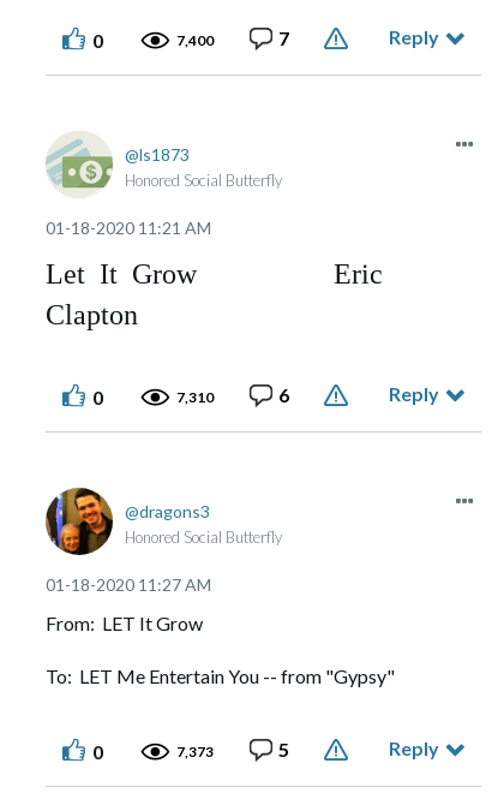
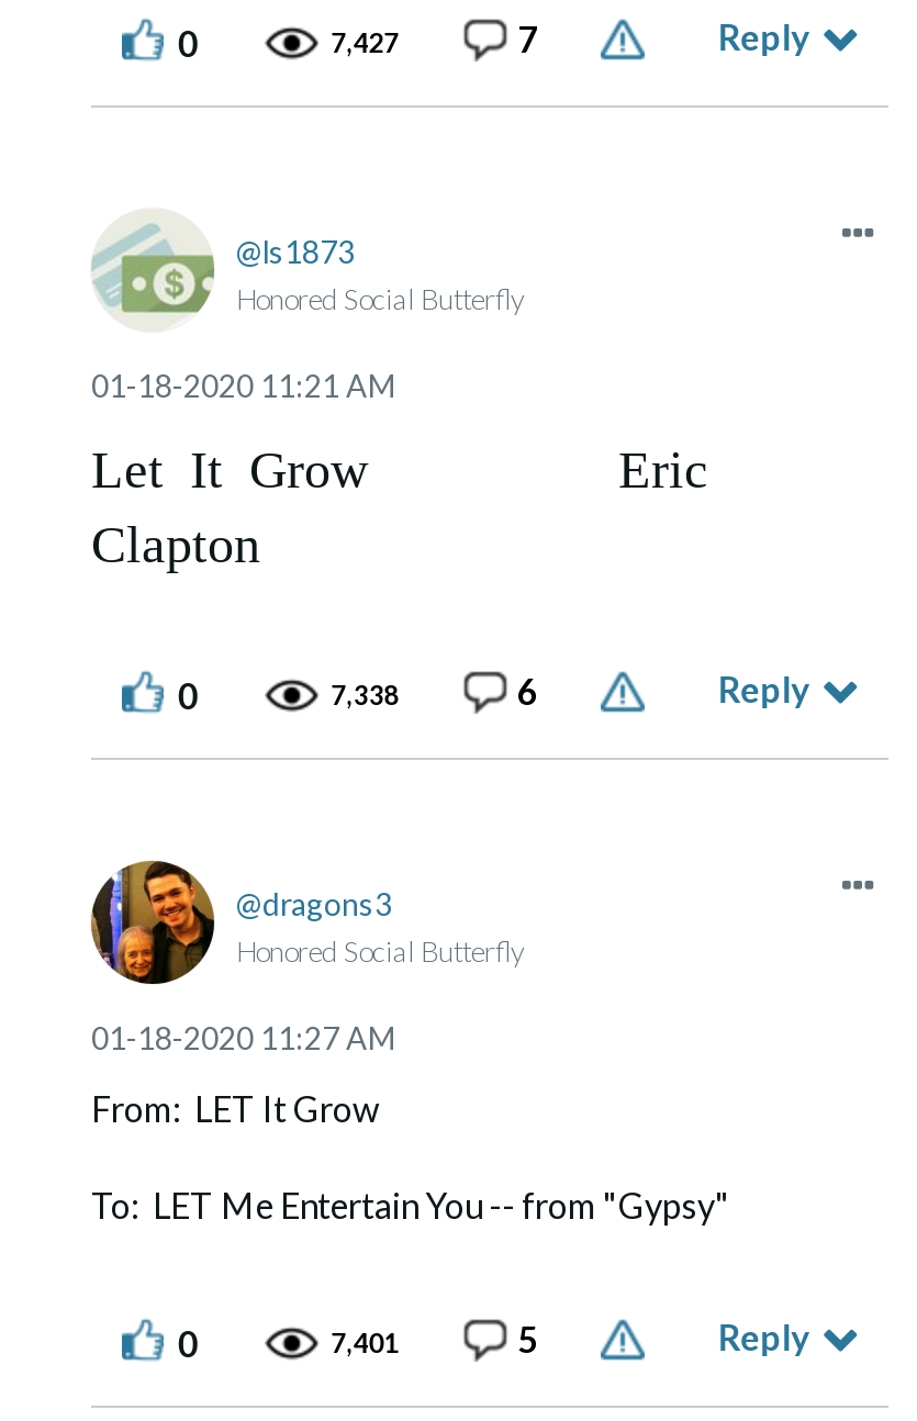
- 7,400
+ 7,427

- 7,310
+ 7,338

- 7,373
+ 7,401
